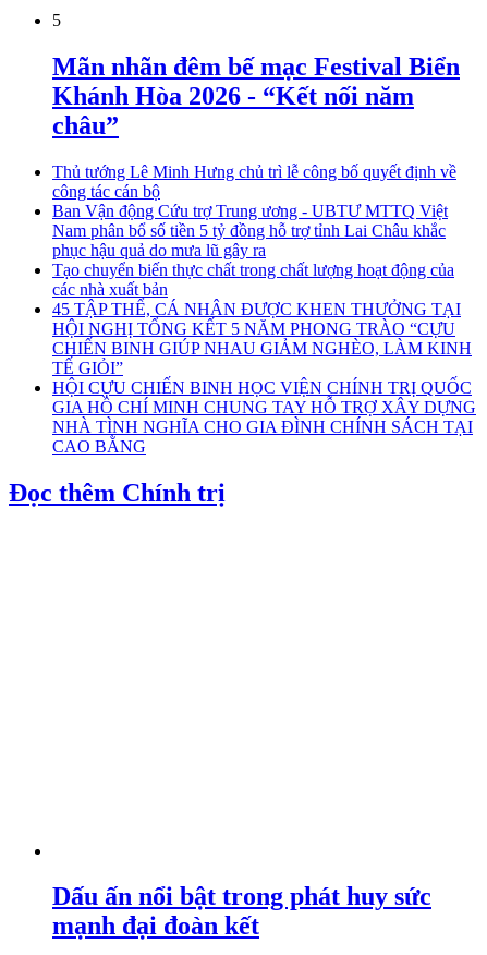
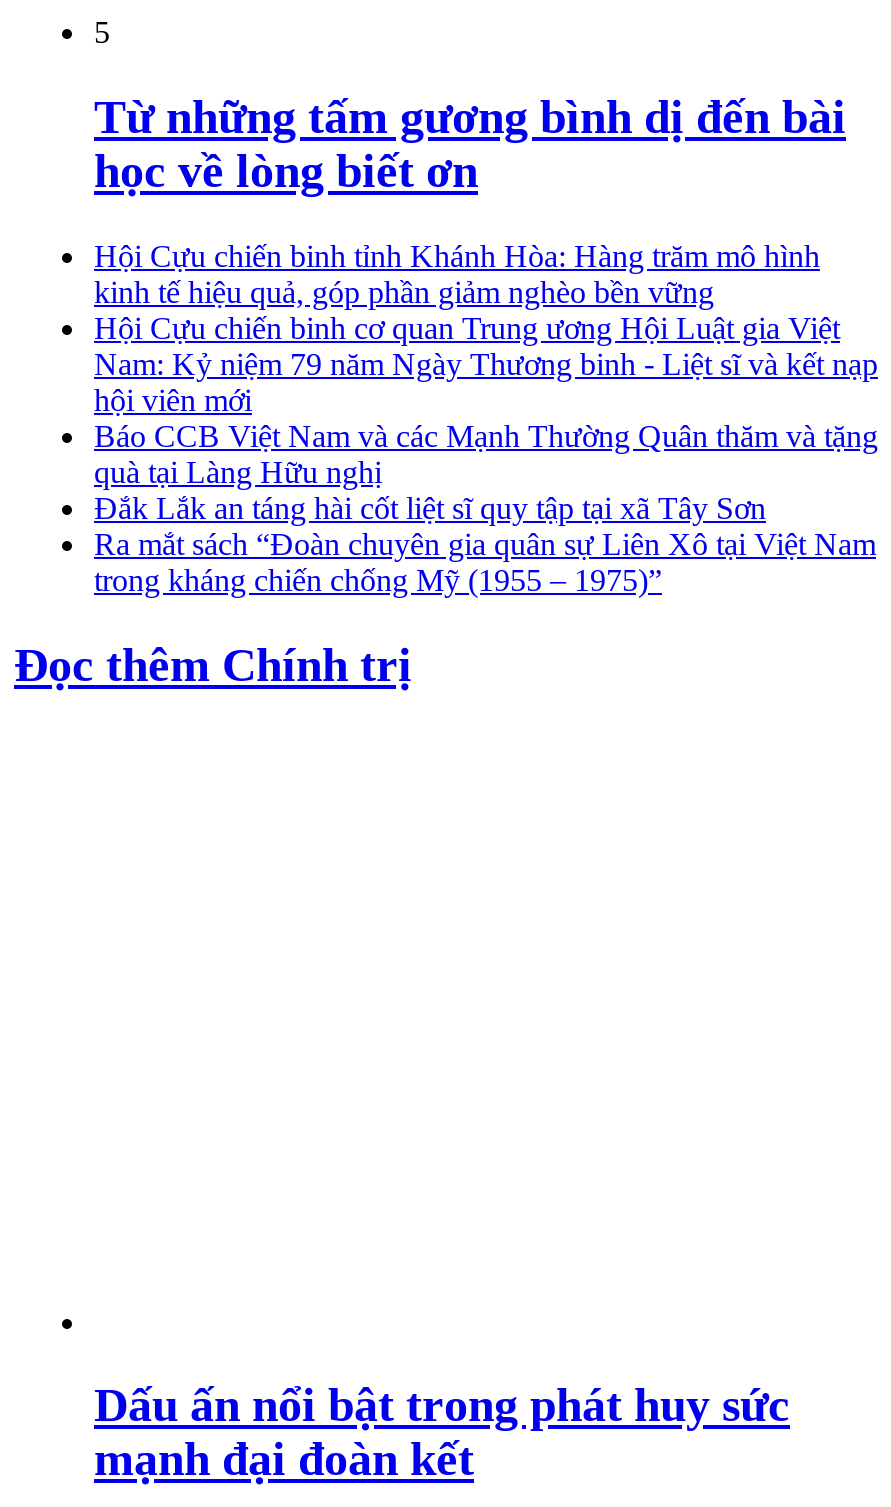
- Mãn nhãn đêm bế mạc Festival Biển
- Khánh Hòa 2026 - “Kết nối năm
- châu”
+ Từ những tấm gương bình dị đến bài
+ học về lòng biết ơn

- Thủ tướng Lê Minh Hưng chủ trì lễ công bố quyết định về
- công tác cán bộ
- Ban Vận động Cứu trợ Trung ương - UBTƯ MTTQ Việt
- Nam phân bổ số tiền 5 tỷ đồng hỗ trợ tỉnh Lai Châu khắc
- phục hậu quả do mưa lũ gây ra
- Tạo chuyển biến thực chất trong chất lượng hoạt động của
- các nhà xuất bản
- 45 TẬP THỂ, CÁ NHÂN ĐƯỢC KHEN THƯỞNG TẠI
- HỘI NGHỊ TỔNG KẾT 5 NĂM PHONG TRÀO “CỰU
- CHIẾN BINH GIÚP NHAU GIẢM NGHÈO, LÀM KINH
- TẾ GIỎI”
- HỘI CỰU CHIẾN BINH HỌC VIỆN CHÍNH TRỊ QUỐC
- GIA HỒ CHÍ MINH CHUNG TAY HỖ TRỢ XÂY DỰNG
- NHÀ TÌNH NGHĨA CHO GIA ĐÌNH CHÍNH SÁCH TẠI
- CAO BẰNG
+ Hội Cựu chiến binh tỉnh Khánh Hòa: Hàng trăm mô hình
+ kinh tế hiệu quả, góp phần giảm nghèo bền vững
+ Hội Cựu chiến binh cơ quan Trung ương Hội Luật gia Việt
+ Nam: Kỷ niệm 79 năm Ngày Thương binh - Liệt sĩ và kết nạp
+ hội viên mới
+ Báo CCB Việt Nam và các Mạnh Thường Quân thăm và tặng
+ quà tại Làng Hữu nghị
+ Đắk Lắk an táng hài cốt liệt sĩ quy tập tại xã Tây Sơn
+ Ra mắt sách “Đoàn chuyên gia quân sự Liên Xô tại Việt Nam
+ trong kháng chiến chống Mỹ (1955 – 1975)”
